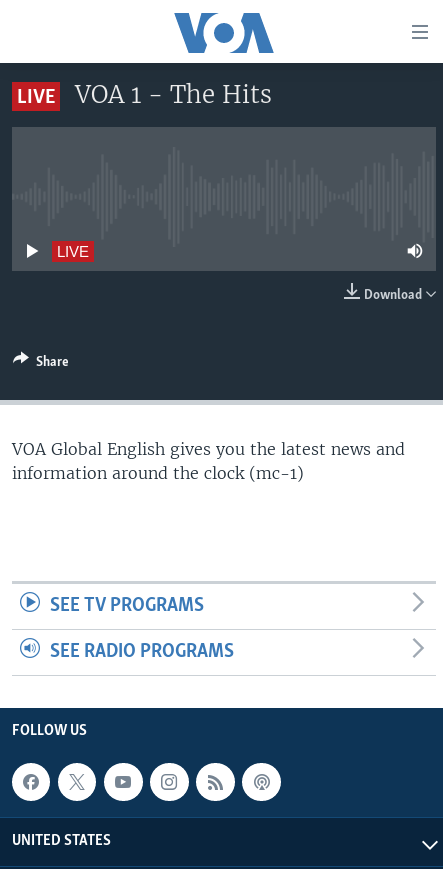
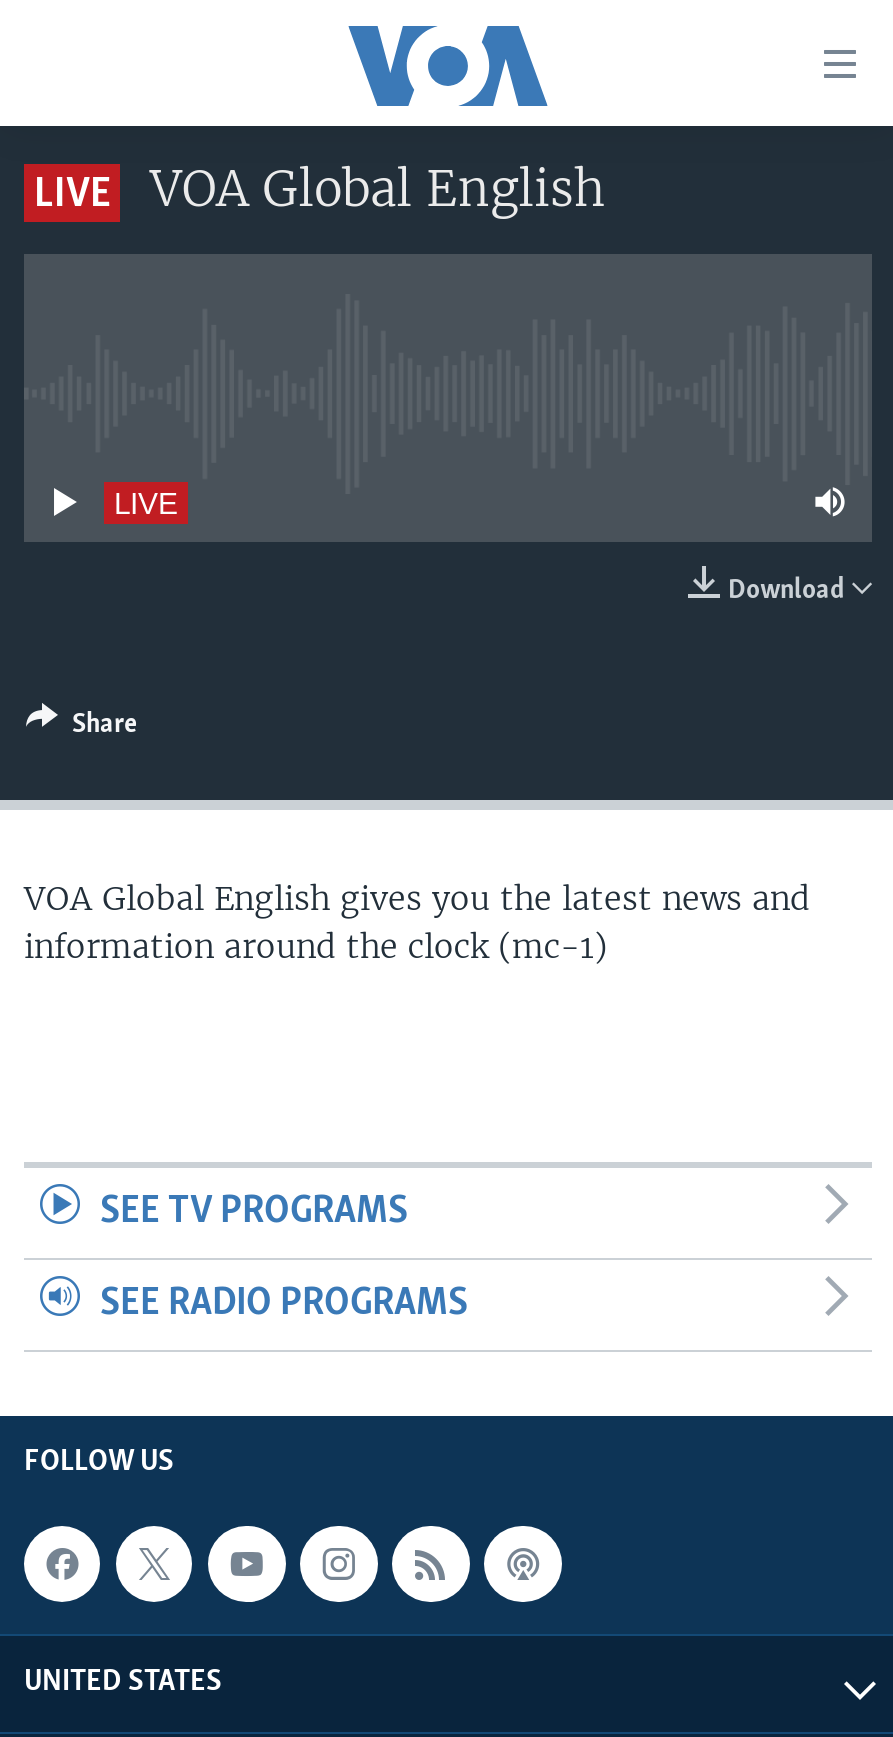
- VOA 1 - The Hits
+ VOA Global English
